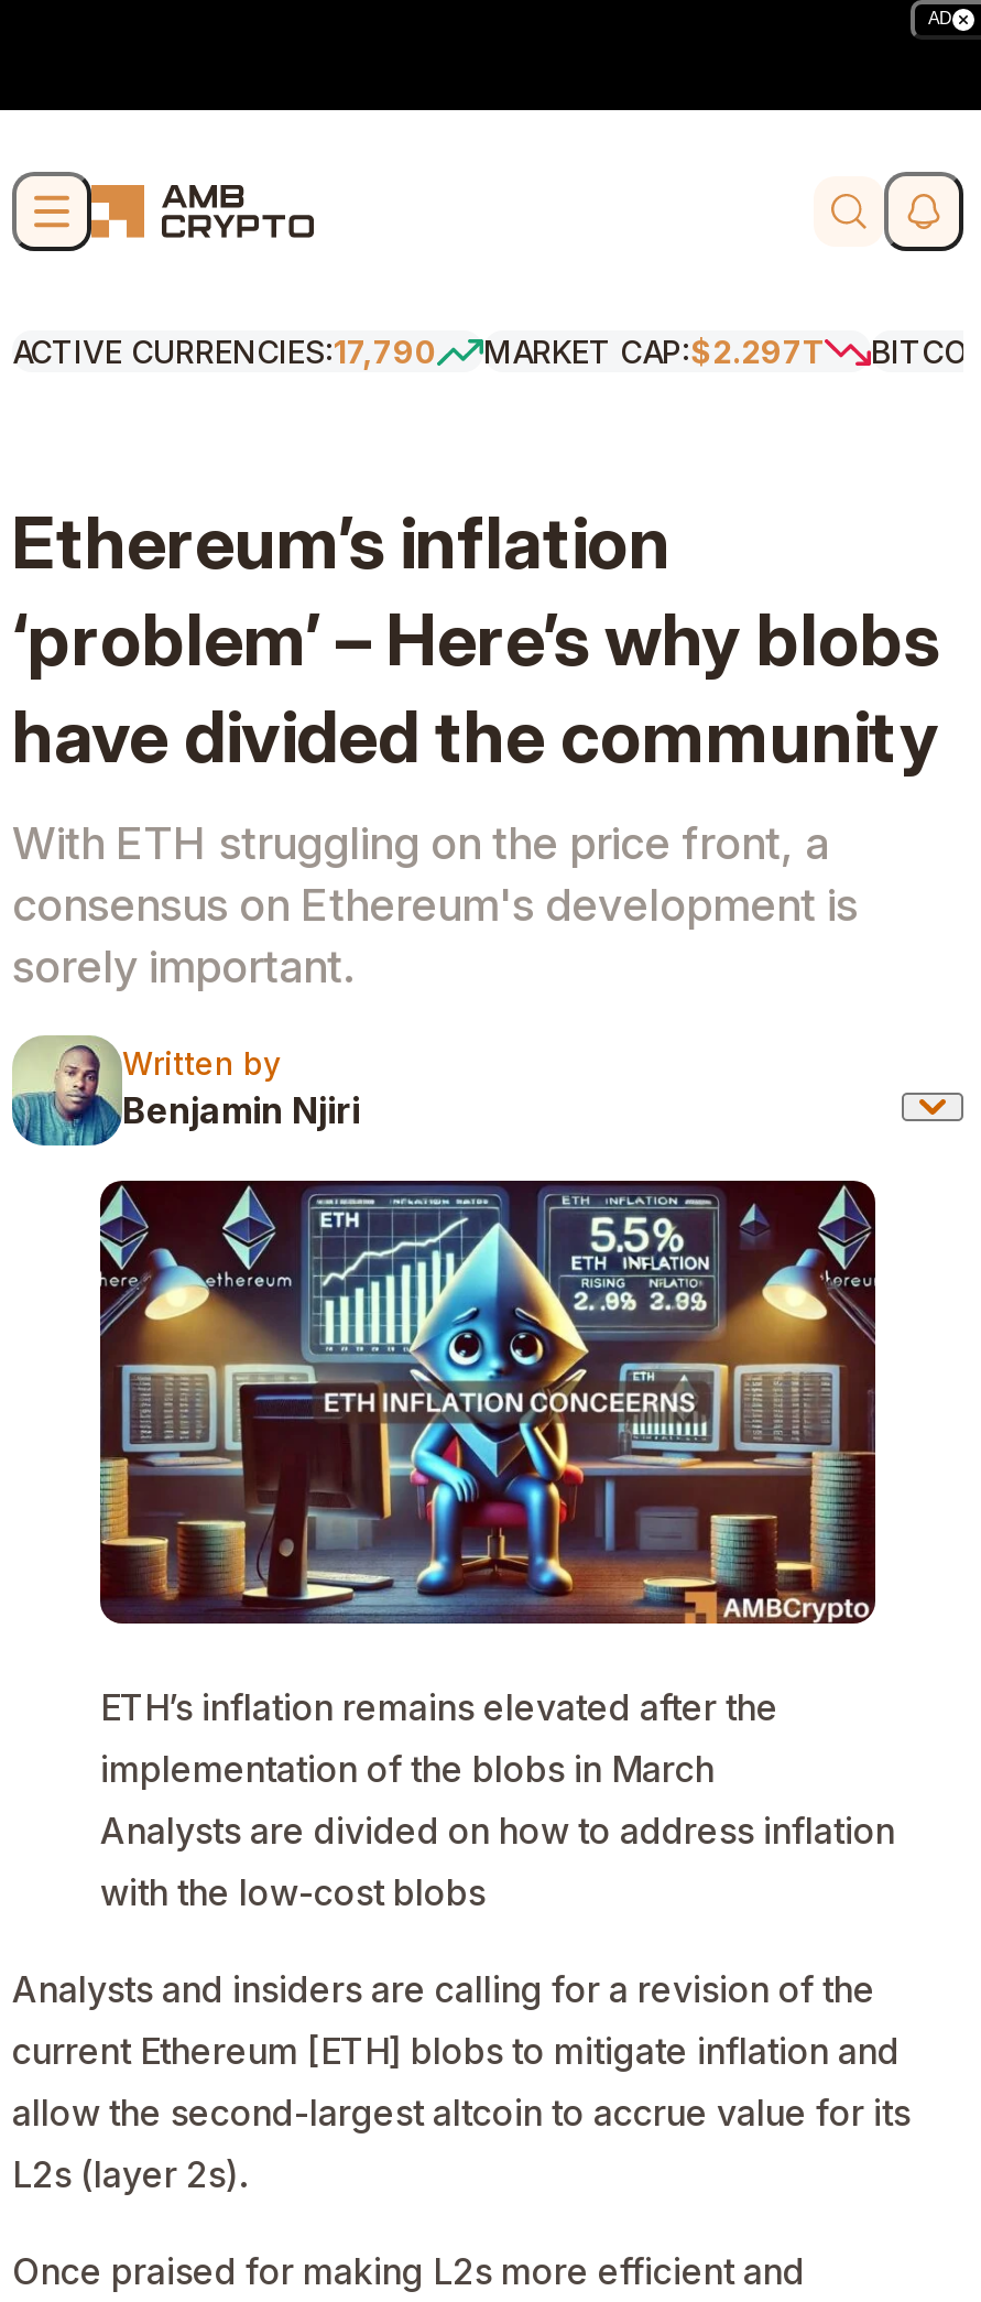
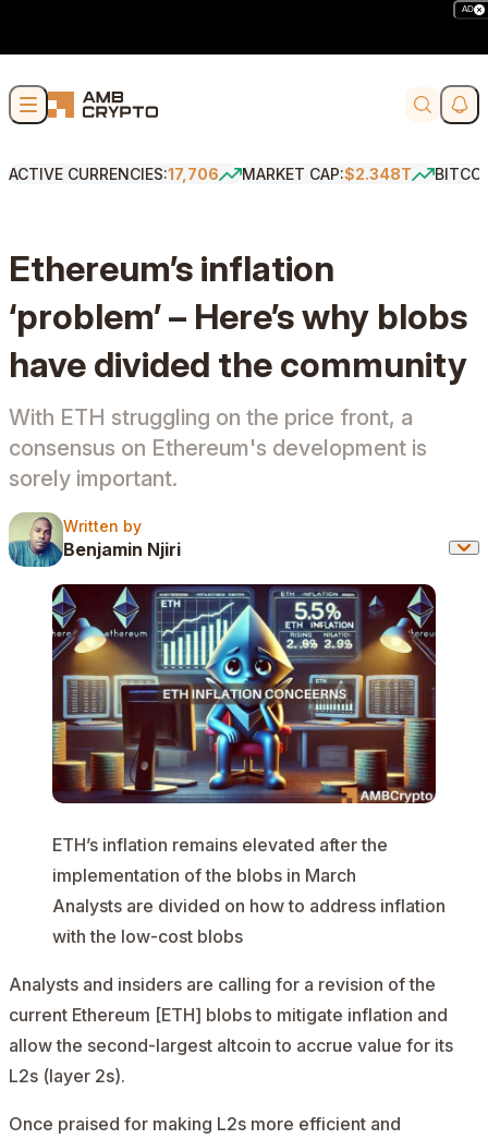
- ACTIVE CURRENCIES:17,790
+ ACTIVE CURRENCIES:17,706

- MARKET CAP:$2.297T
+ MARKET CAP:$2.348T
